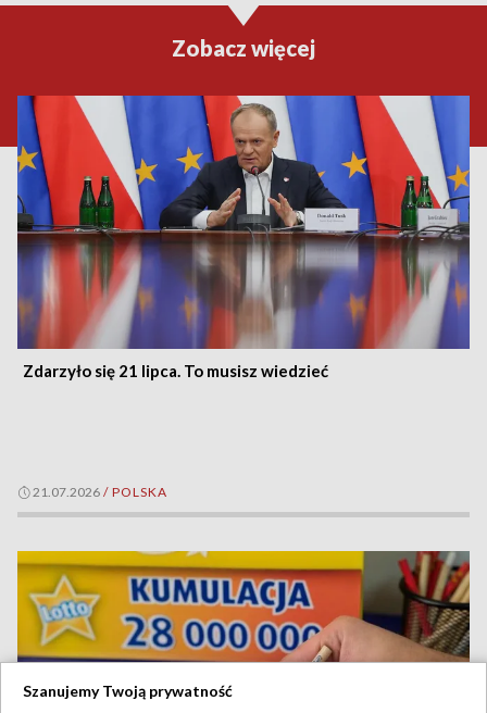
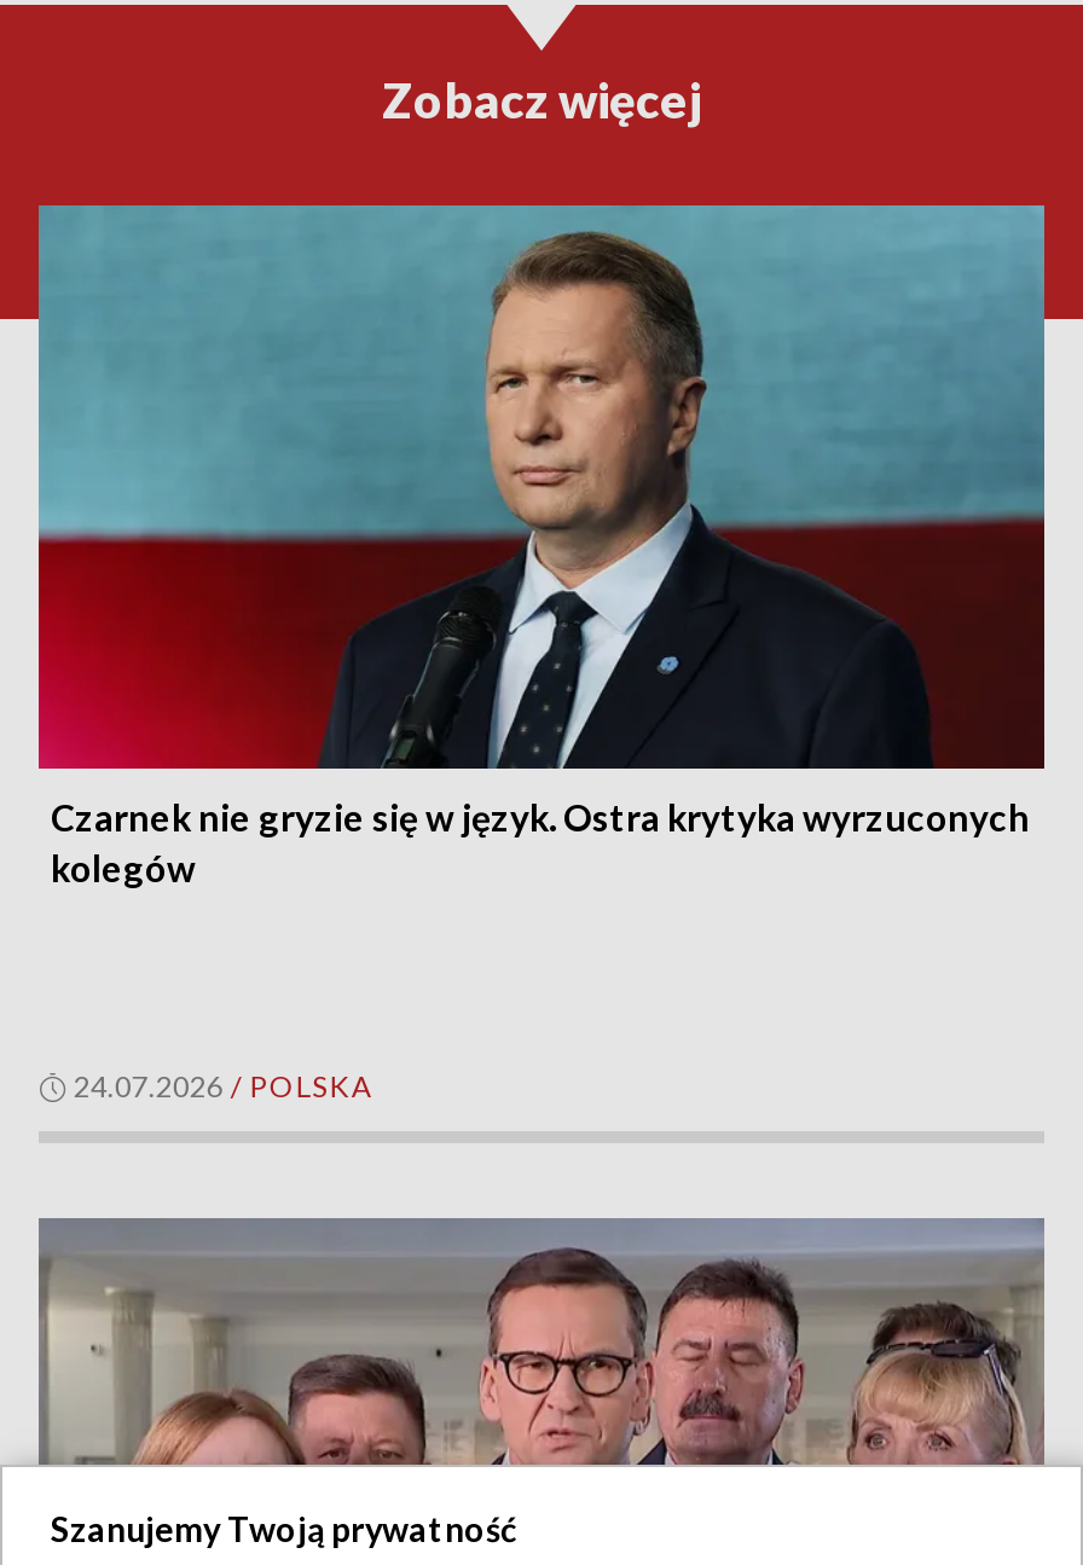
- [image]
- Zdarzyło się 21 lipca. To musisz wiedzieć
+ [image]
+ Czarnek nie gryzie się w język. Ostra krytyka wyrzuconych
+ kolegów

- 21.07.2026 / POLSKA
+ 24.07.2026 / POLSKA

- [image]
+ [image]
